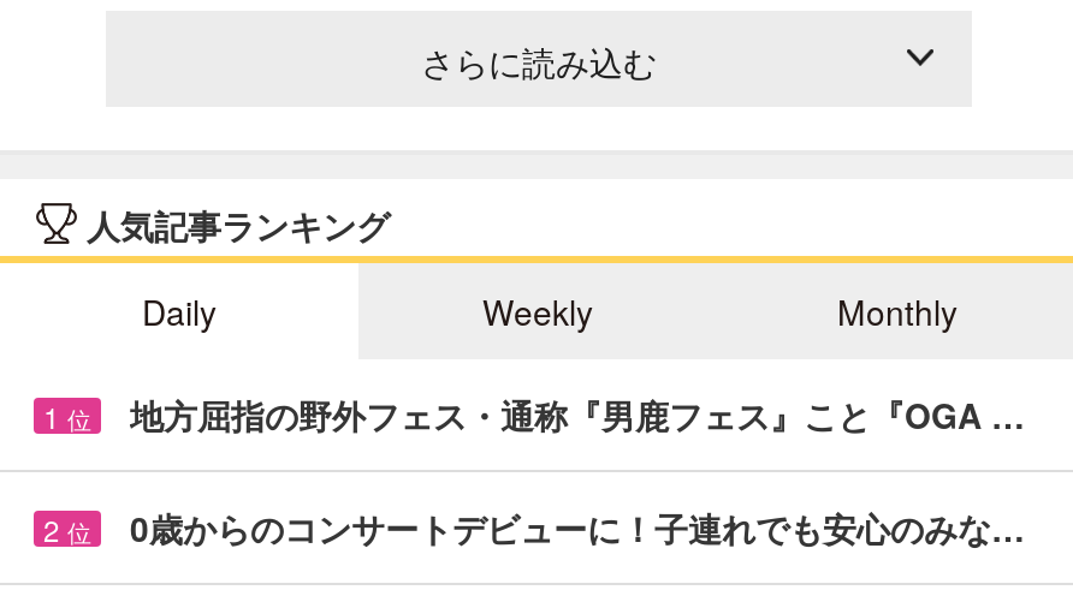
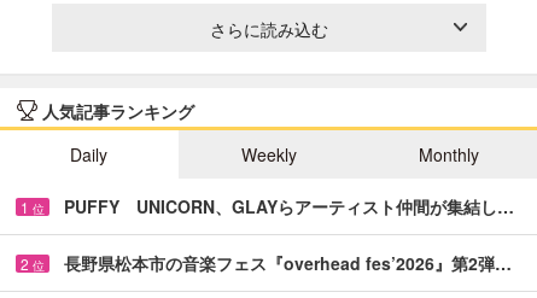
- 地方屈指の野外フェス・通称『男鹿フェス』こと『OGA …
+ PUFFY UNICORN、GLAYらアーティスト仲間が集結し…

- 0歳からのコンサートデビューに！子連れでも安心のみな…
+ 長野県松本市の音楽フェス『overhead fes’2026』第2弾…
